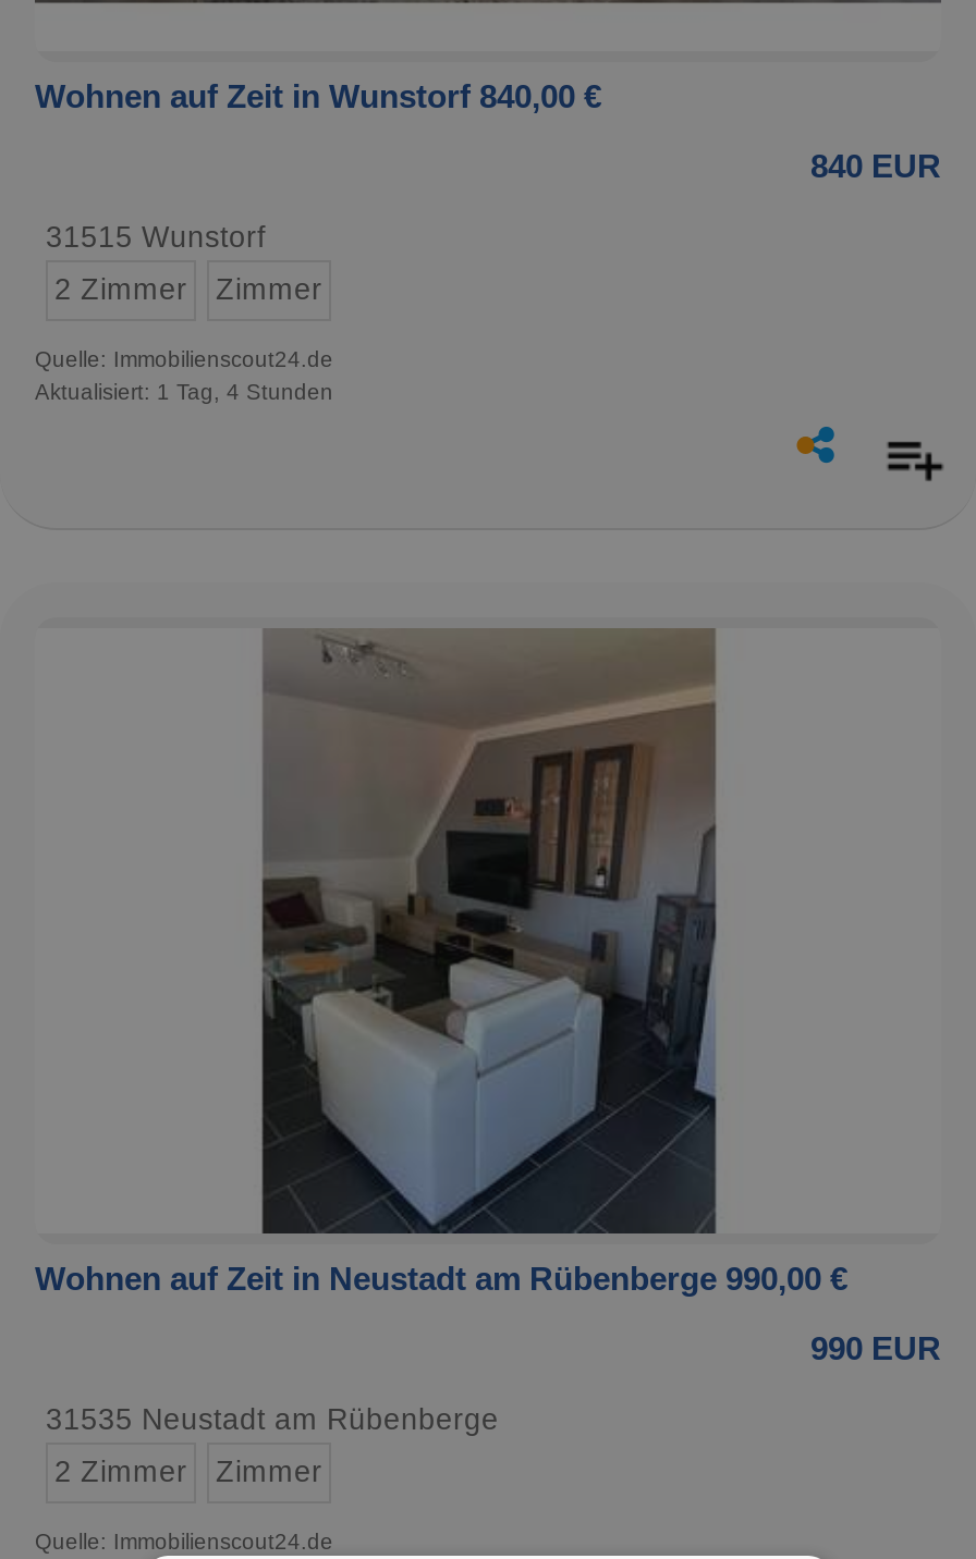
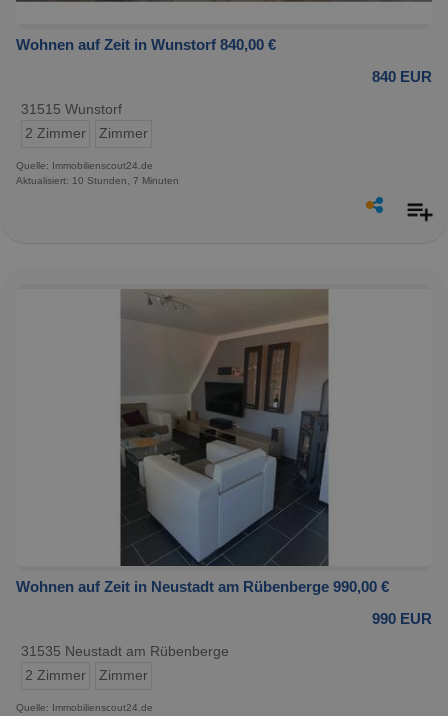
- Aktualisiert: 1 Tag, 4 Stunden
+ Aktualisiert: 10 Stunden, 7 Minuten
